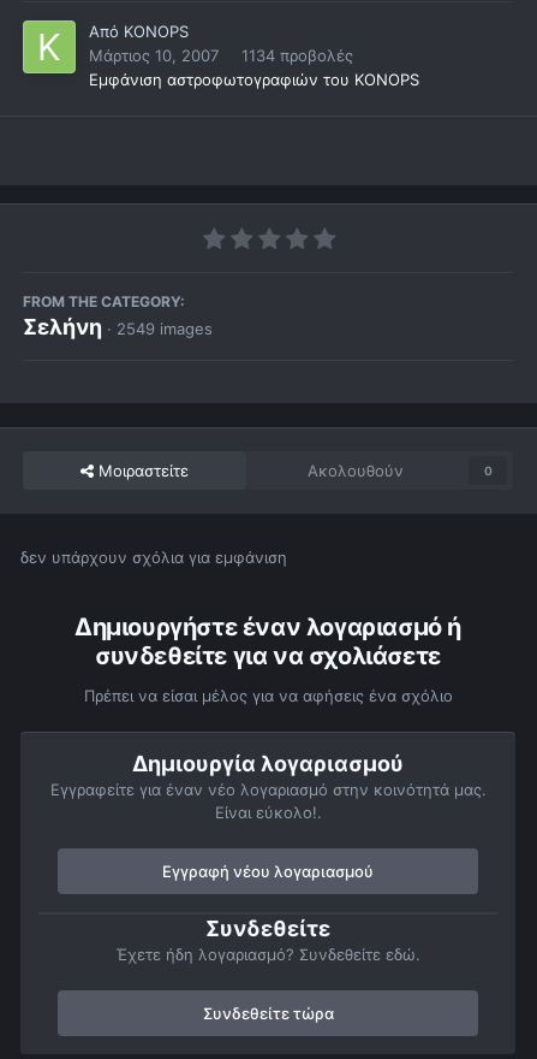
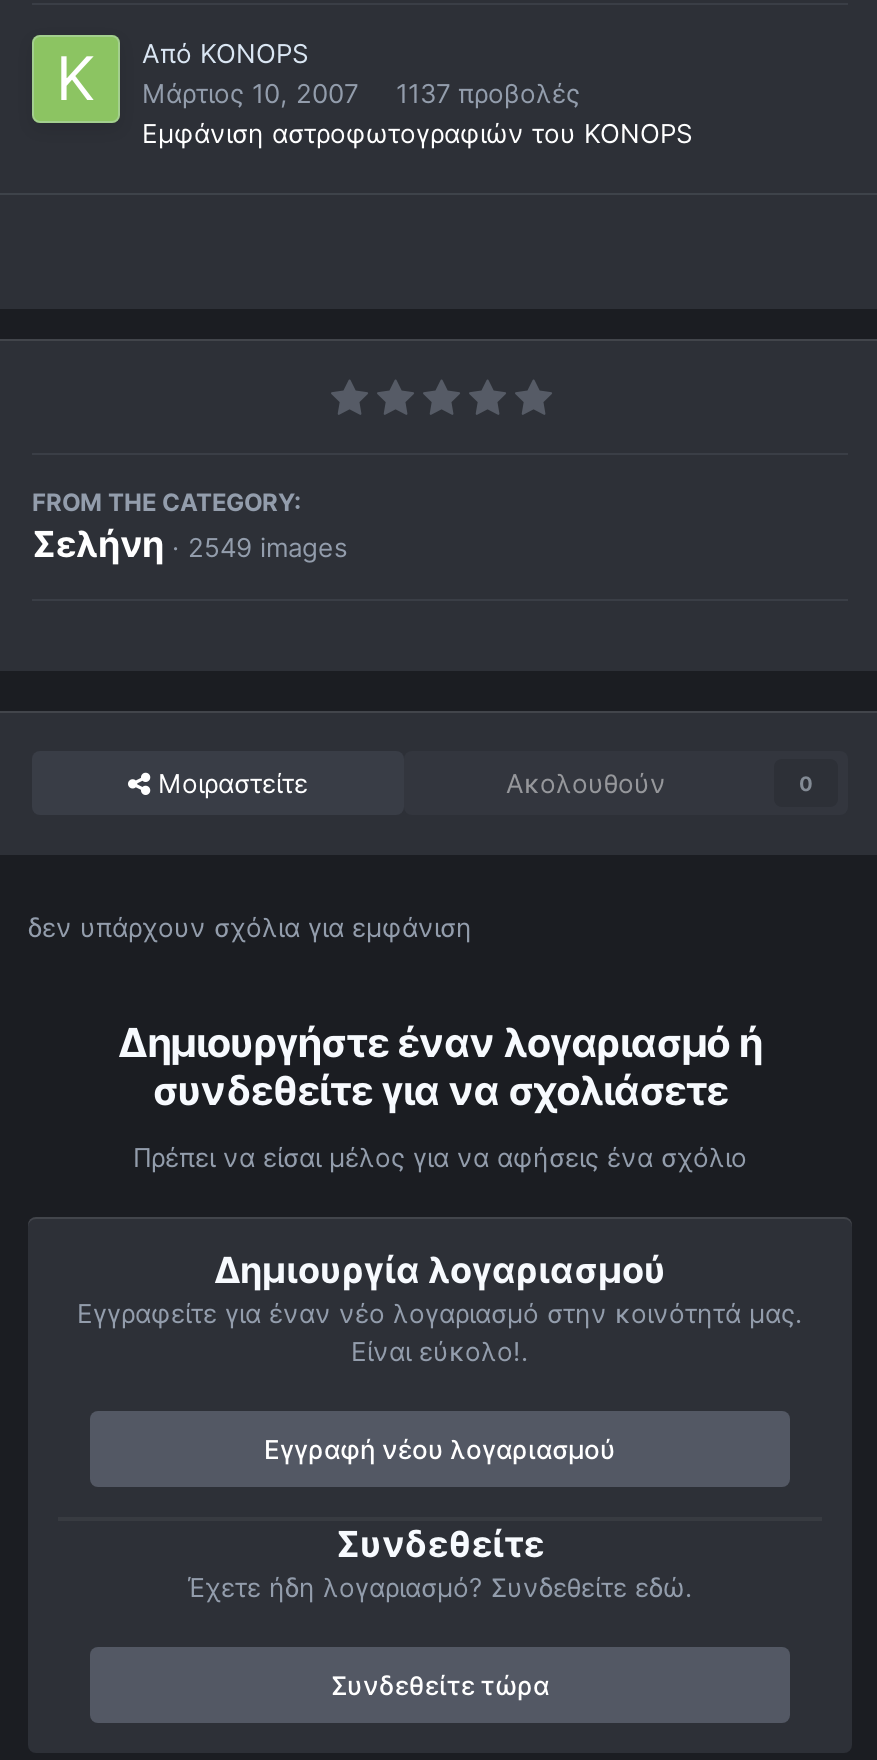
- Μάρτιος 10, 2007 1134 προβολές
+ Μάρτιος 10, 2007 1137 προβολές
